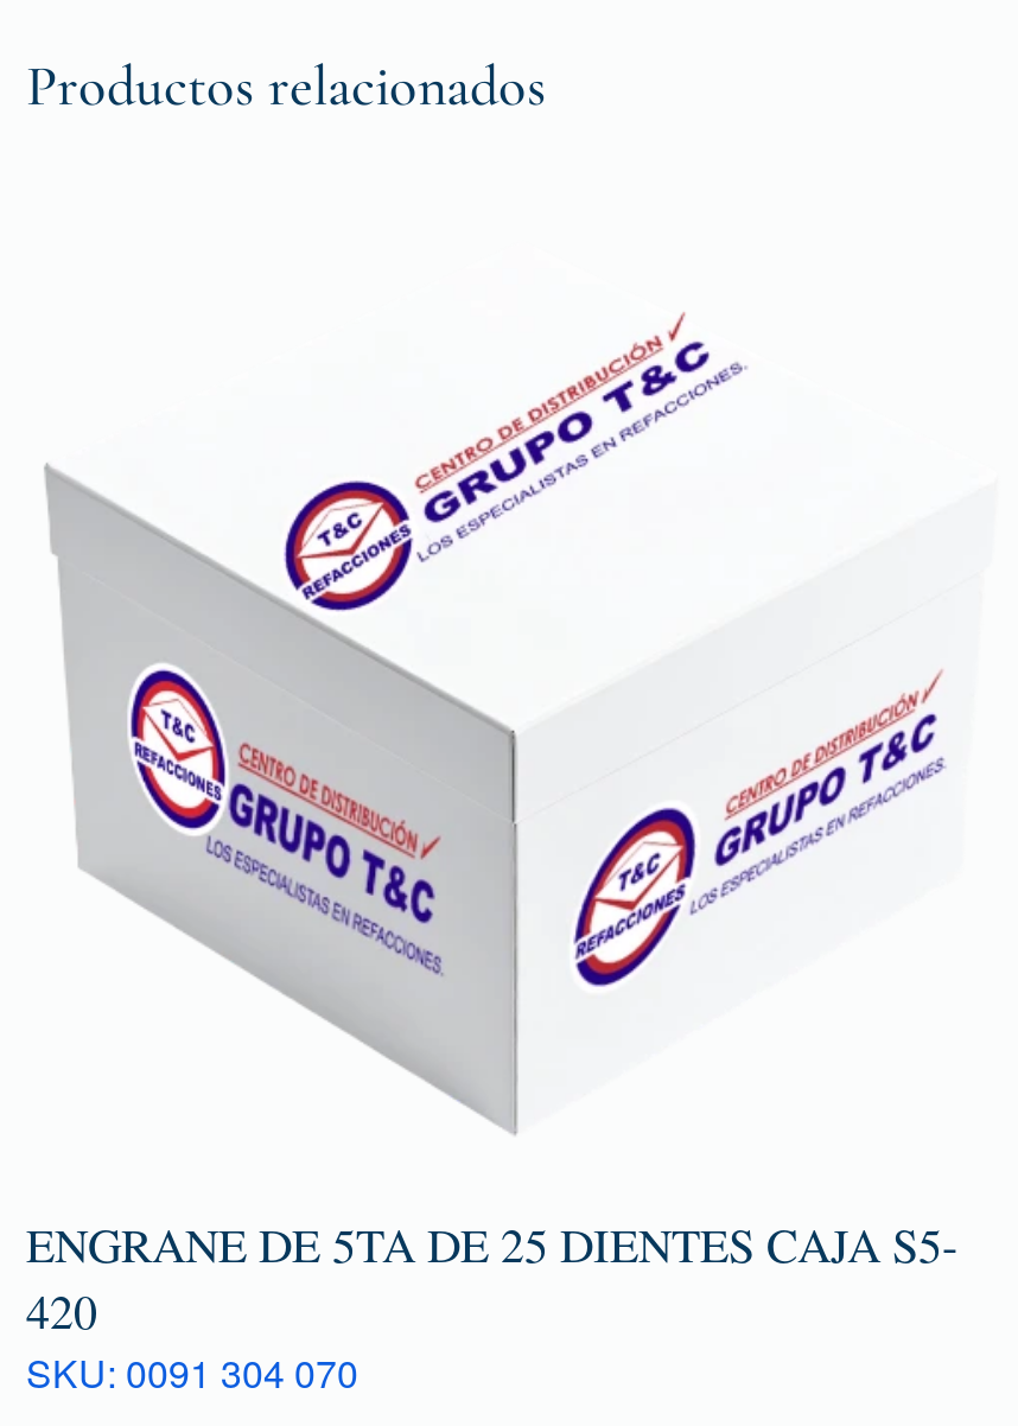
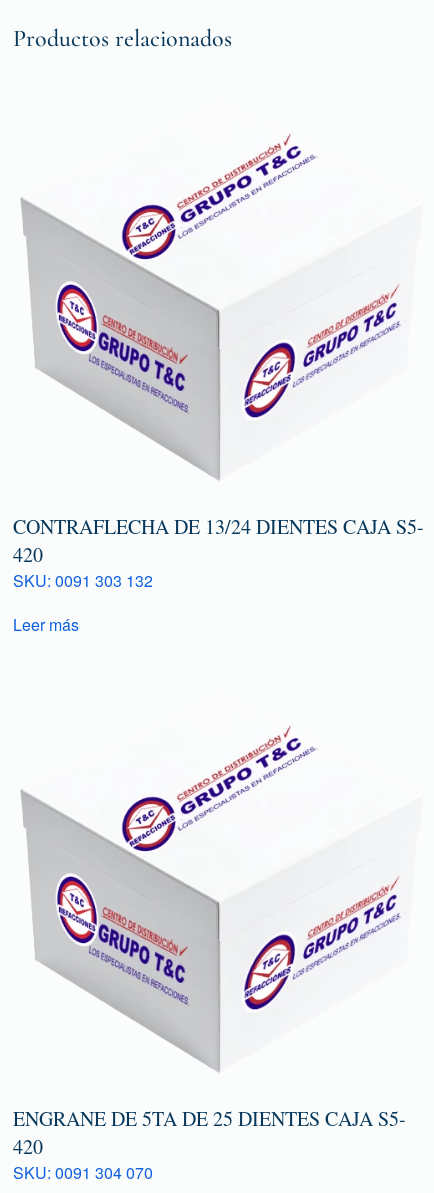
+ CONTRAFLECHA DE 13/24 DIENTES CAJA S5-
+ 420
+ SKU: 0091 303 132
+ Leer más
